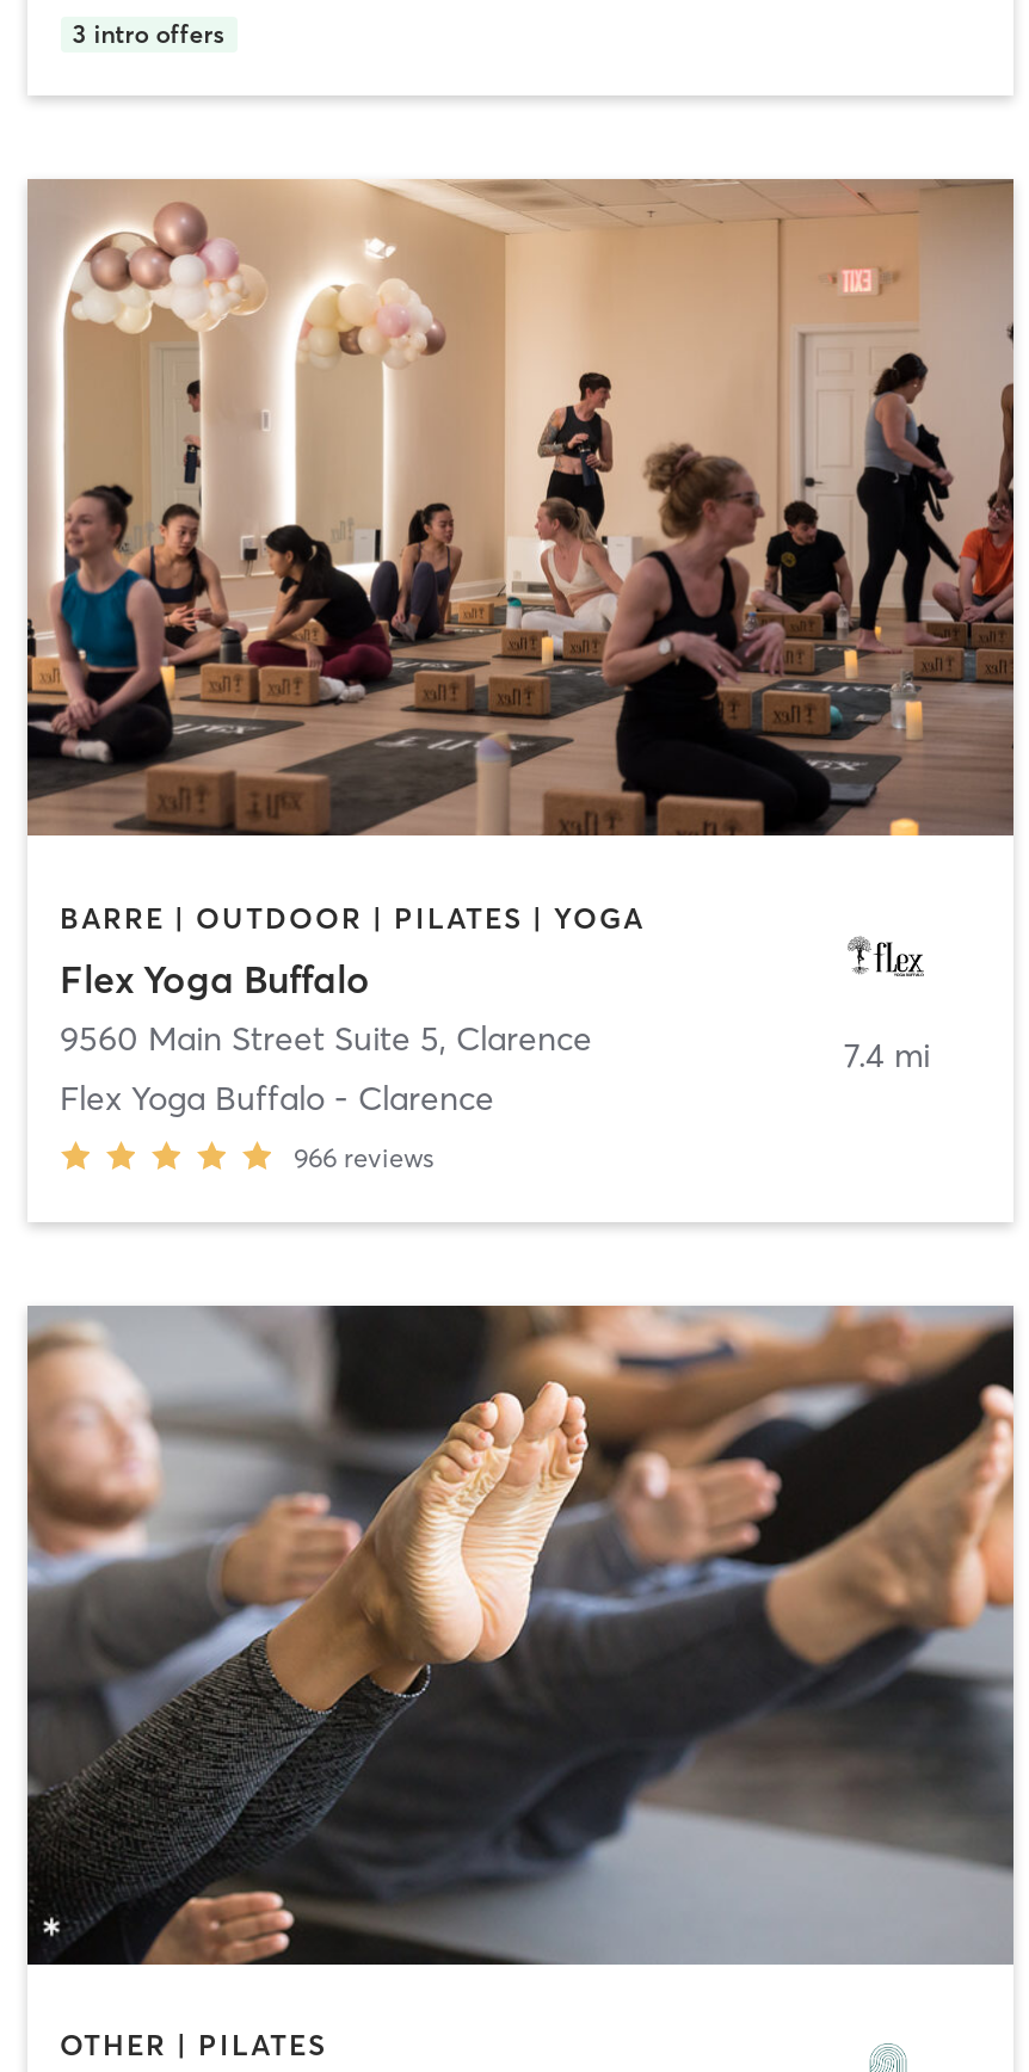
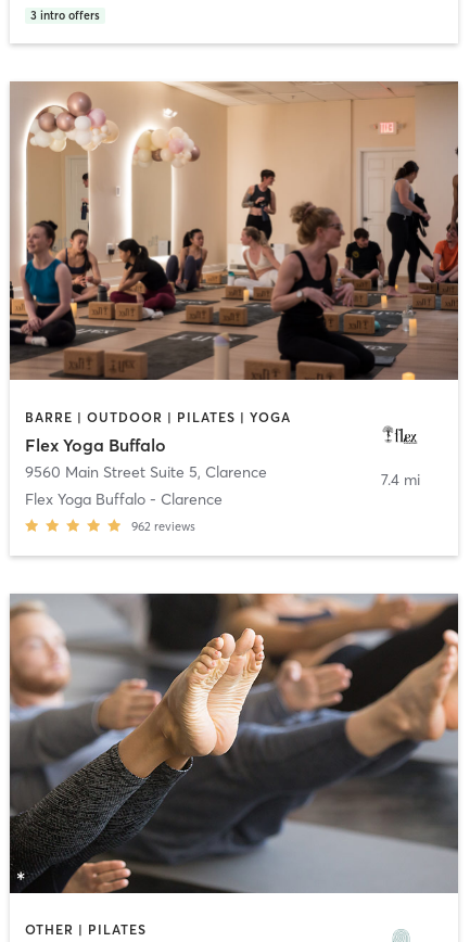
- 966 reviews
+ 962 reviews
